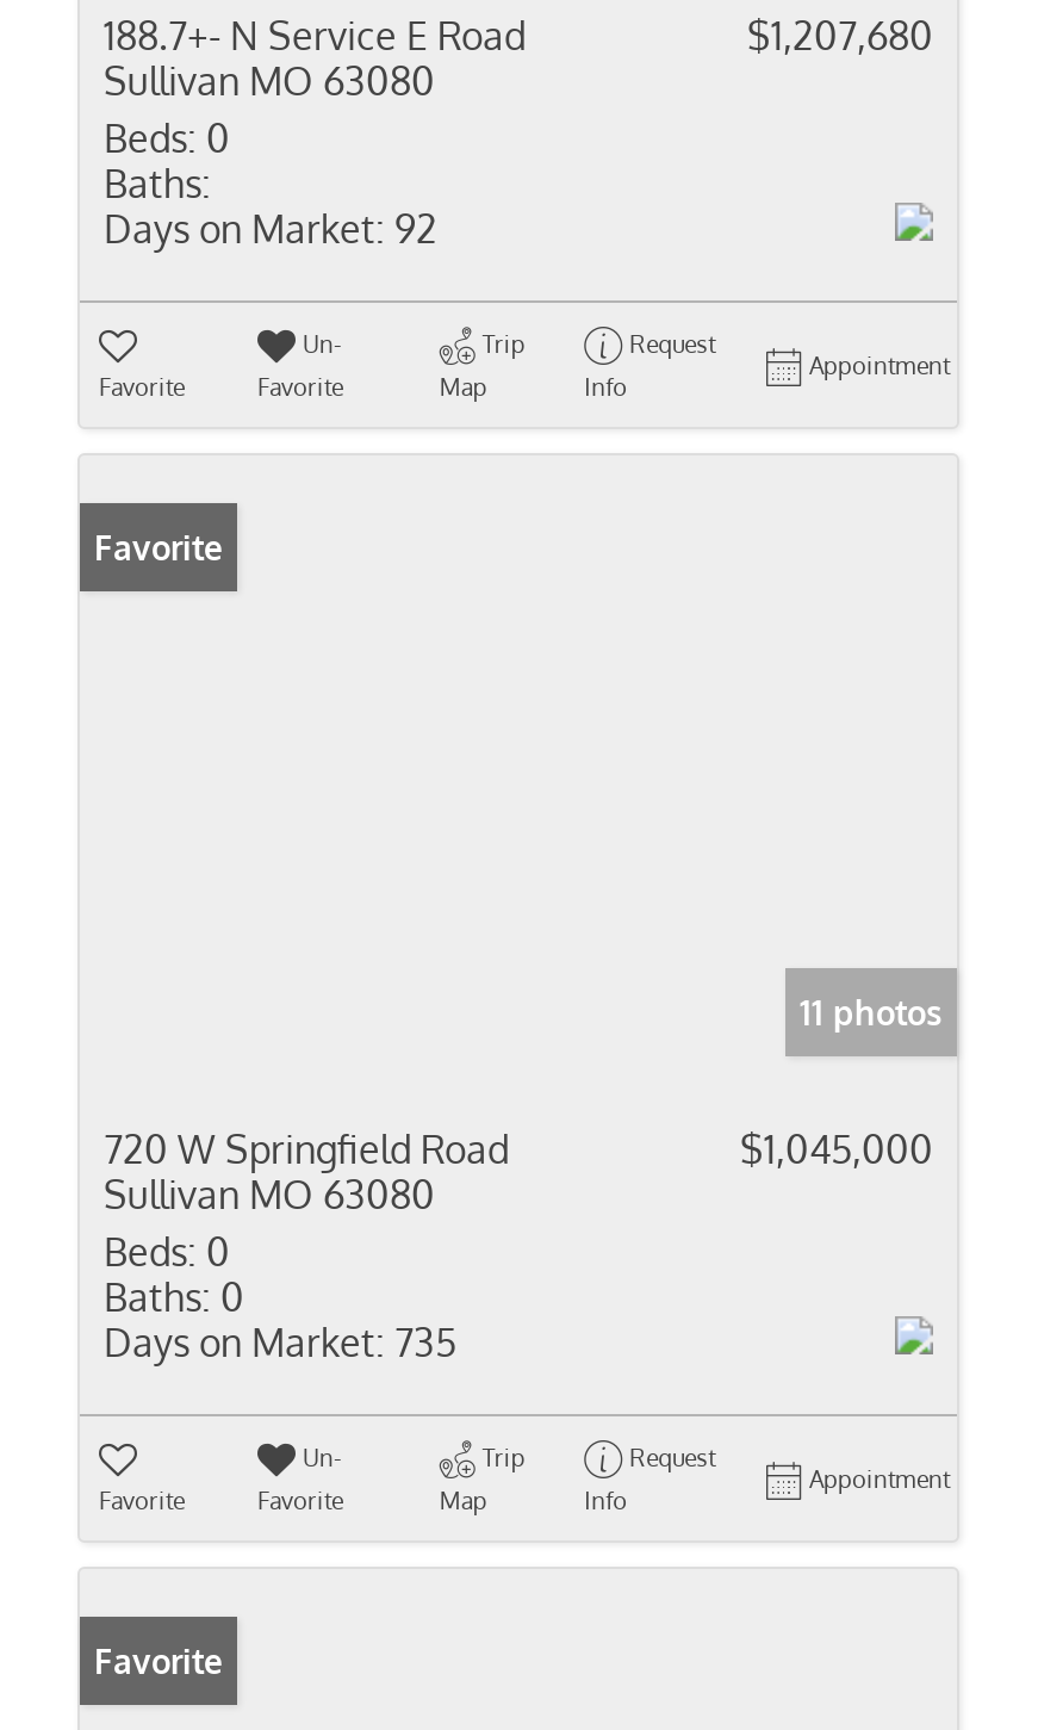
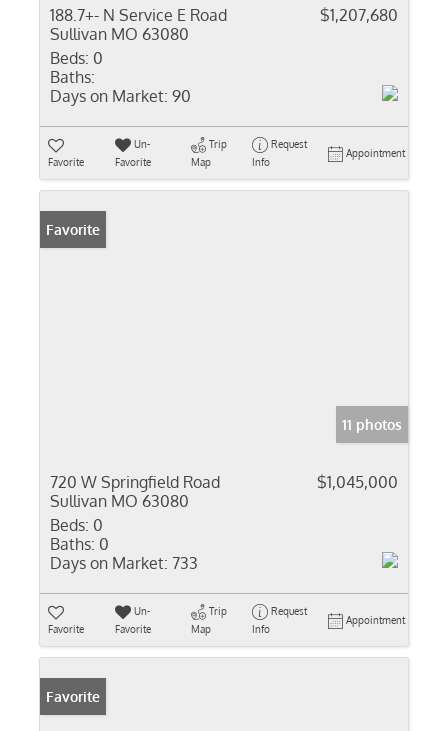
- Days on Market: 92
+ Days on Market: 90

- Days on Market: 735
+ Days on Market: 733
